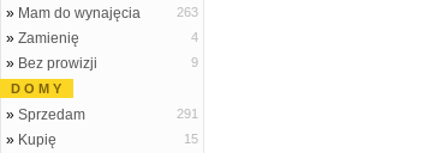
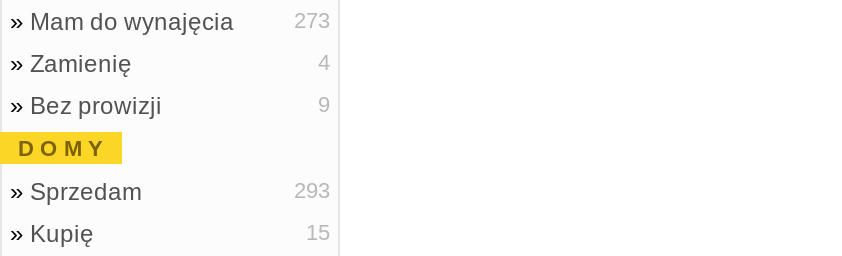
- 263
+ 273

- 291
+ 293
